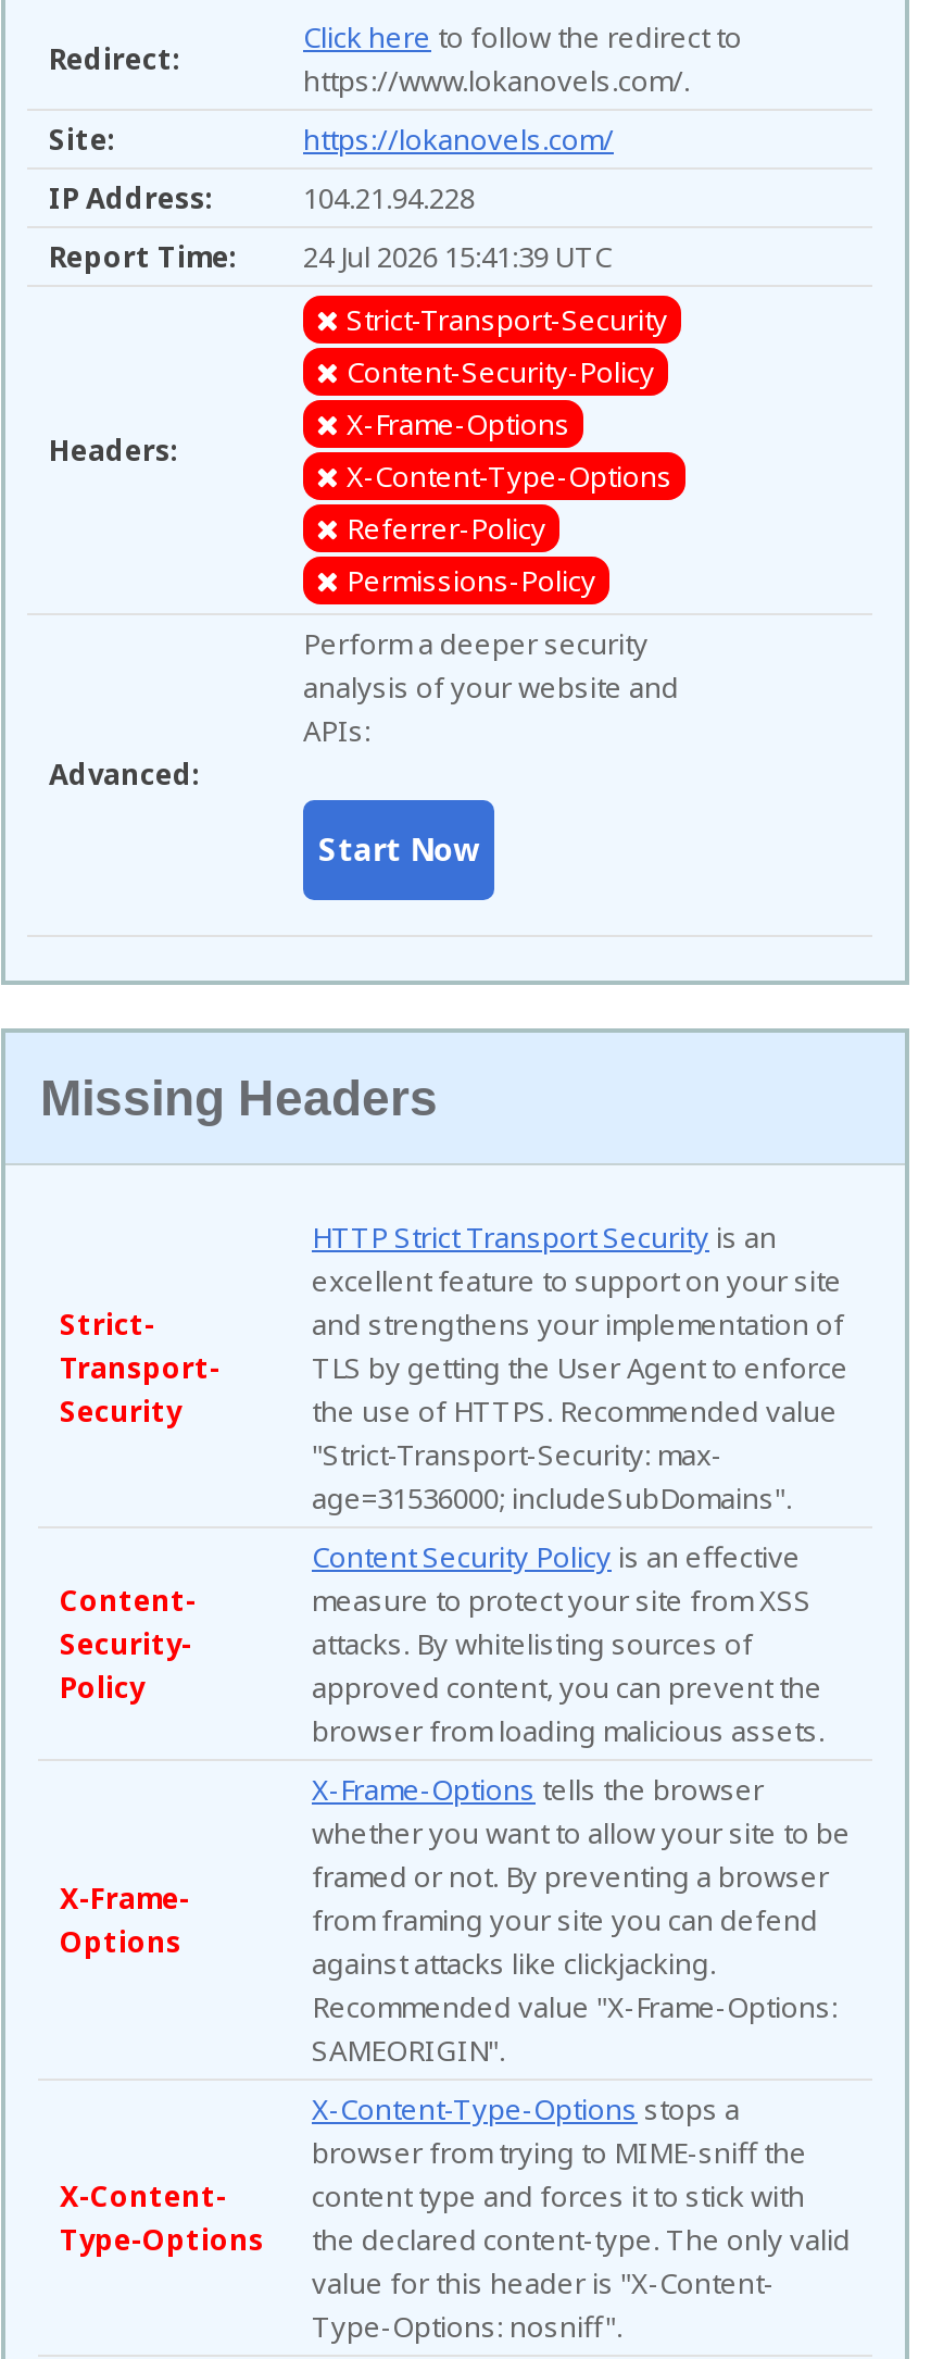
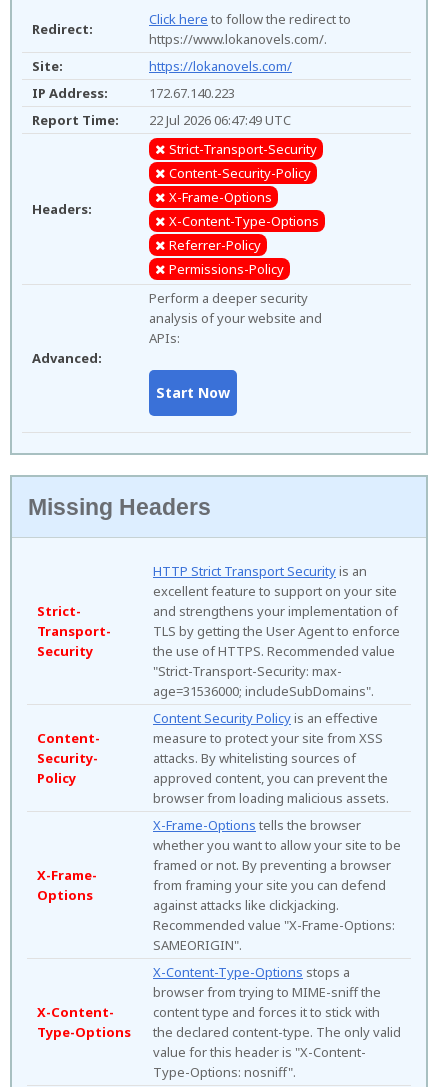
- 104.21.94.228
+ 172.67.140.223

- Report Time: 24 Jul 2026 15:41:39 UTC
+ Report Time: 22 Jul 2026 06:47:49 UTC
